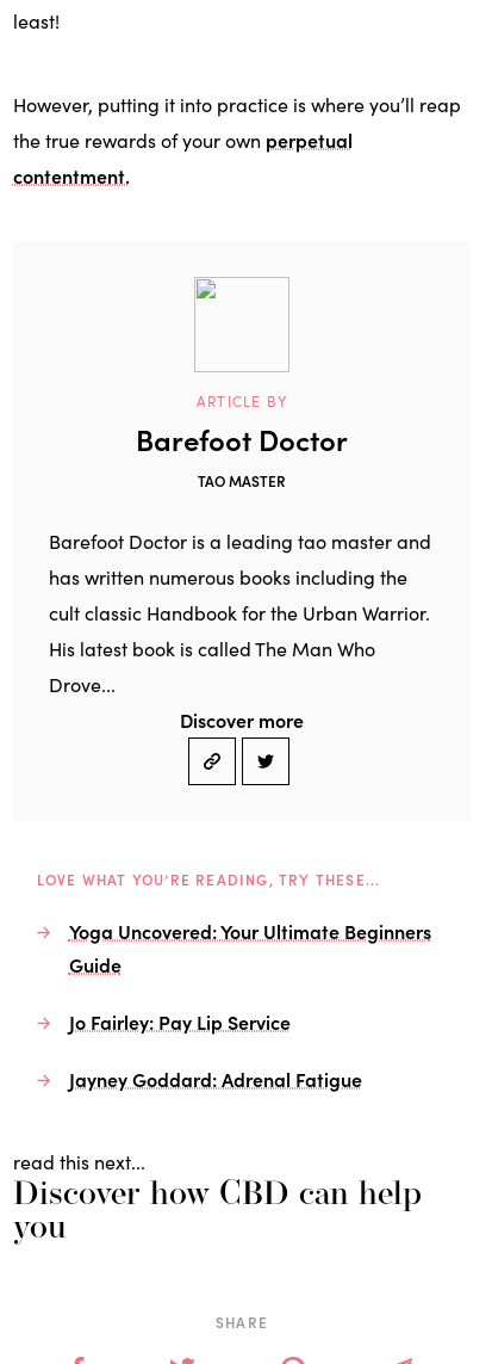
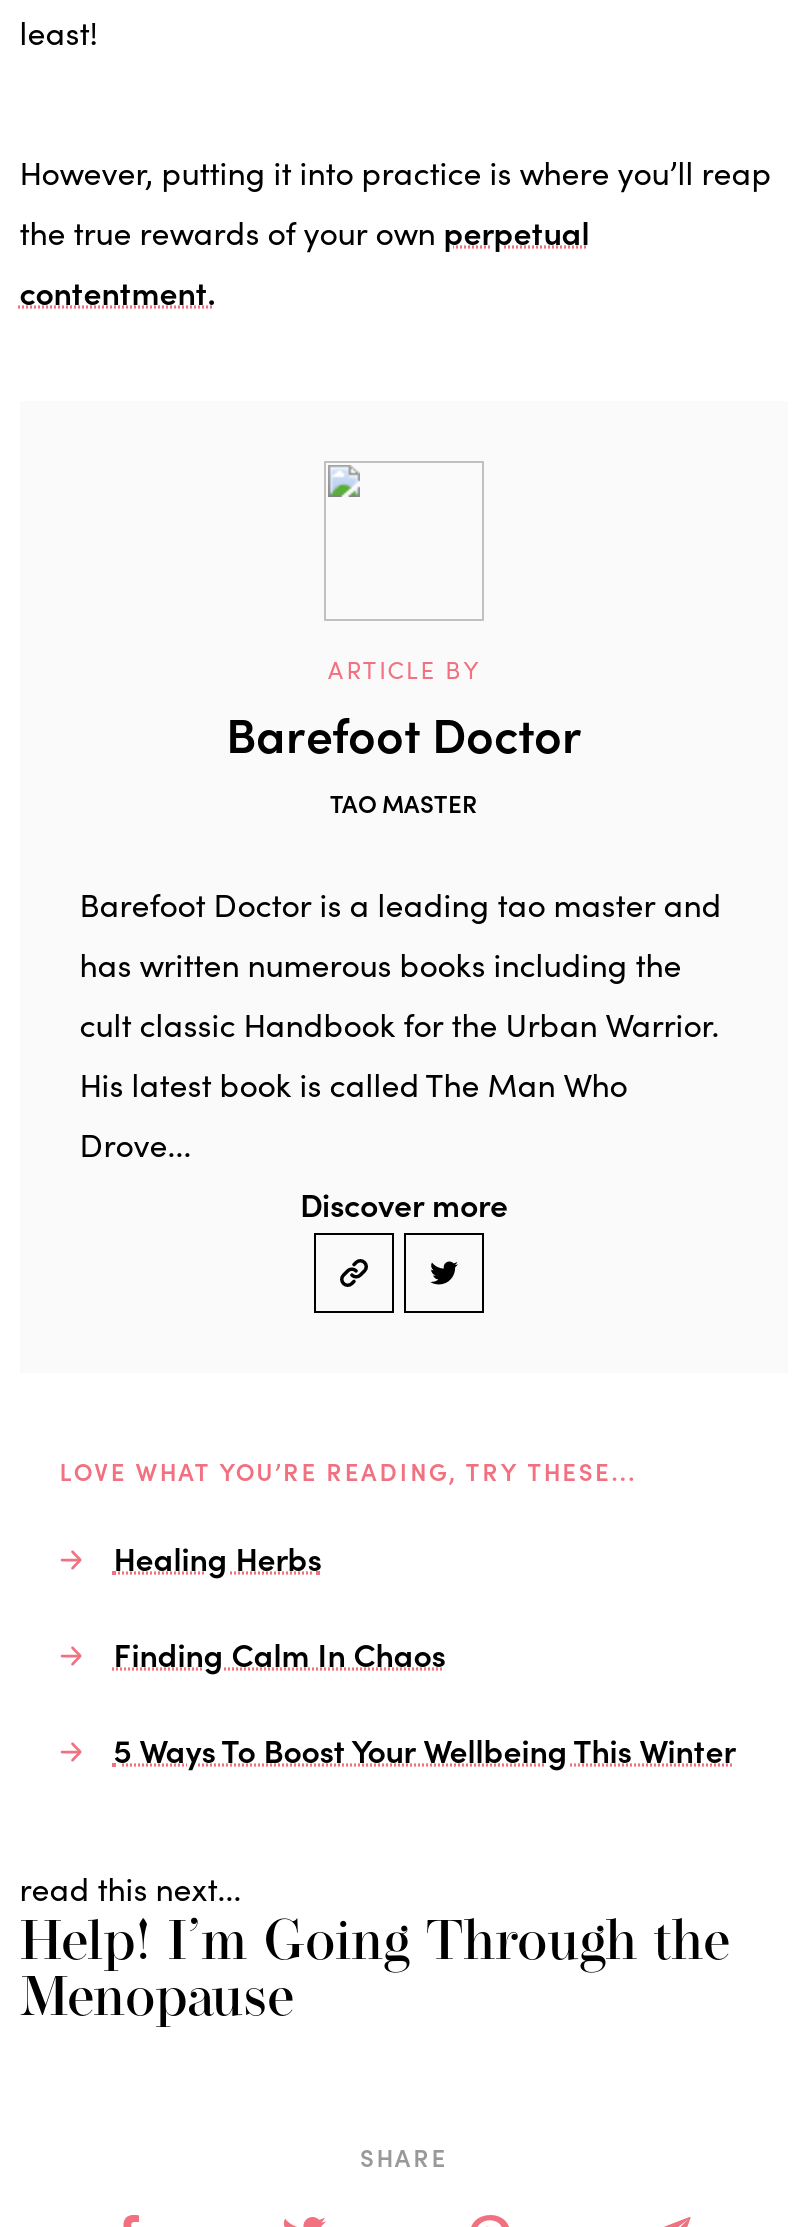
- Yoga Uncovered: Your Ultimate Beginners
- Guide
+ Healing Herbs

- Jo Fairley: Pay Lip Service
+ Finding Calm In Chaos

- Jayney Goddard: Adrenal Fatigue
+ 5 Ways To Boost Your Wellbeing This Winter

- Discover how CBD can help
- you
+ Help! I’m Going Through the
+ Menopause
